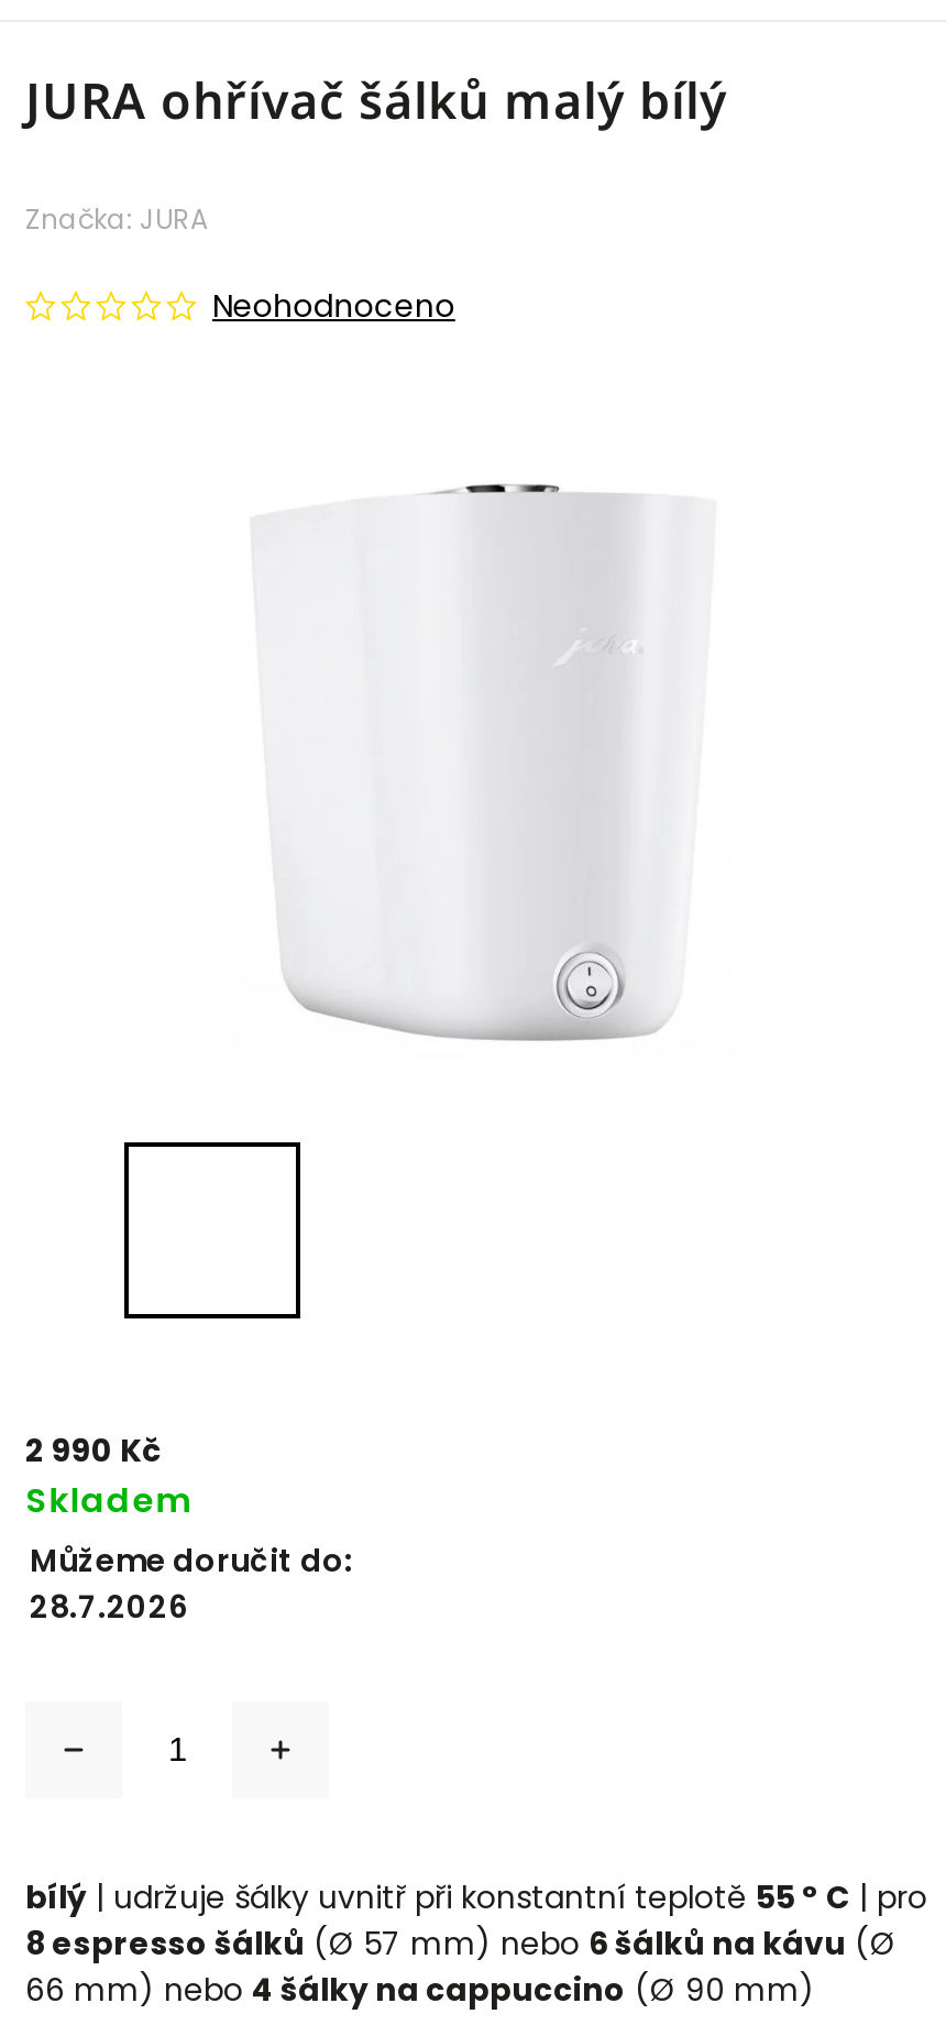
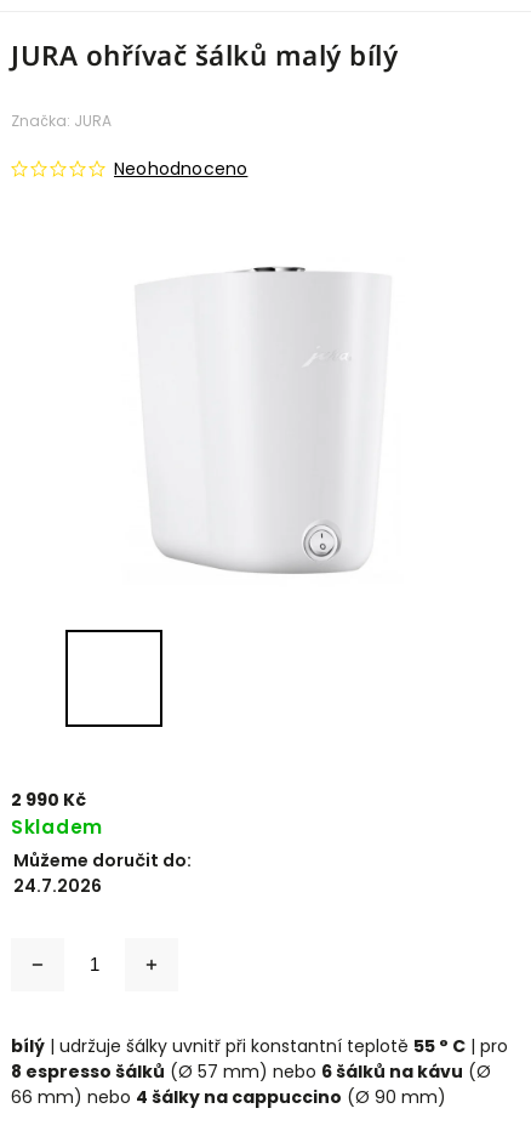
- 28.7.2026
+ 24.7.2026
